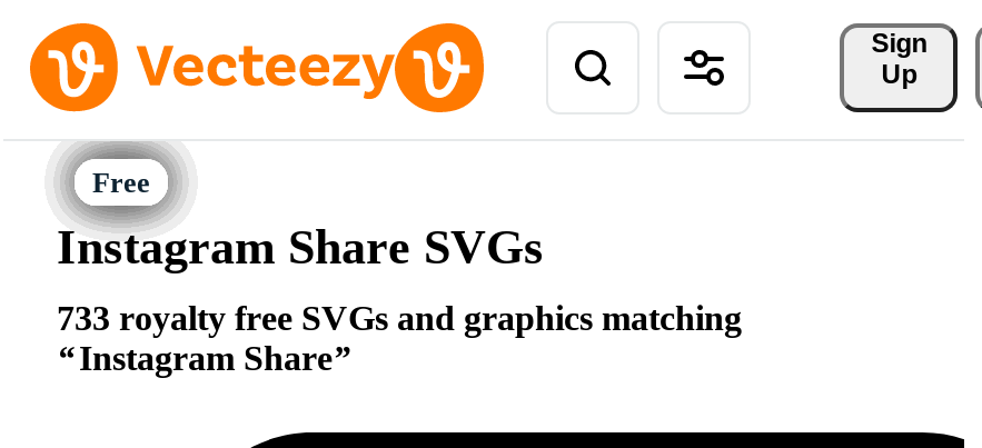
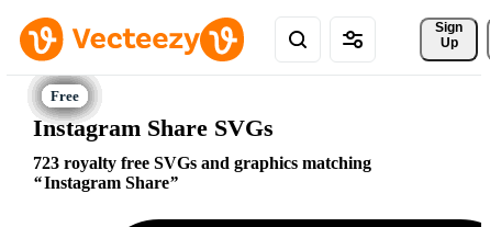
- 733 royalty free SVGs and graphics matching
+ 723 royalty free SVGs and graphics matching
